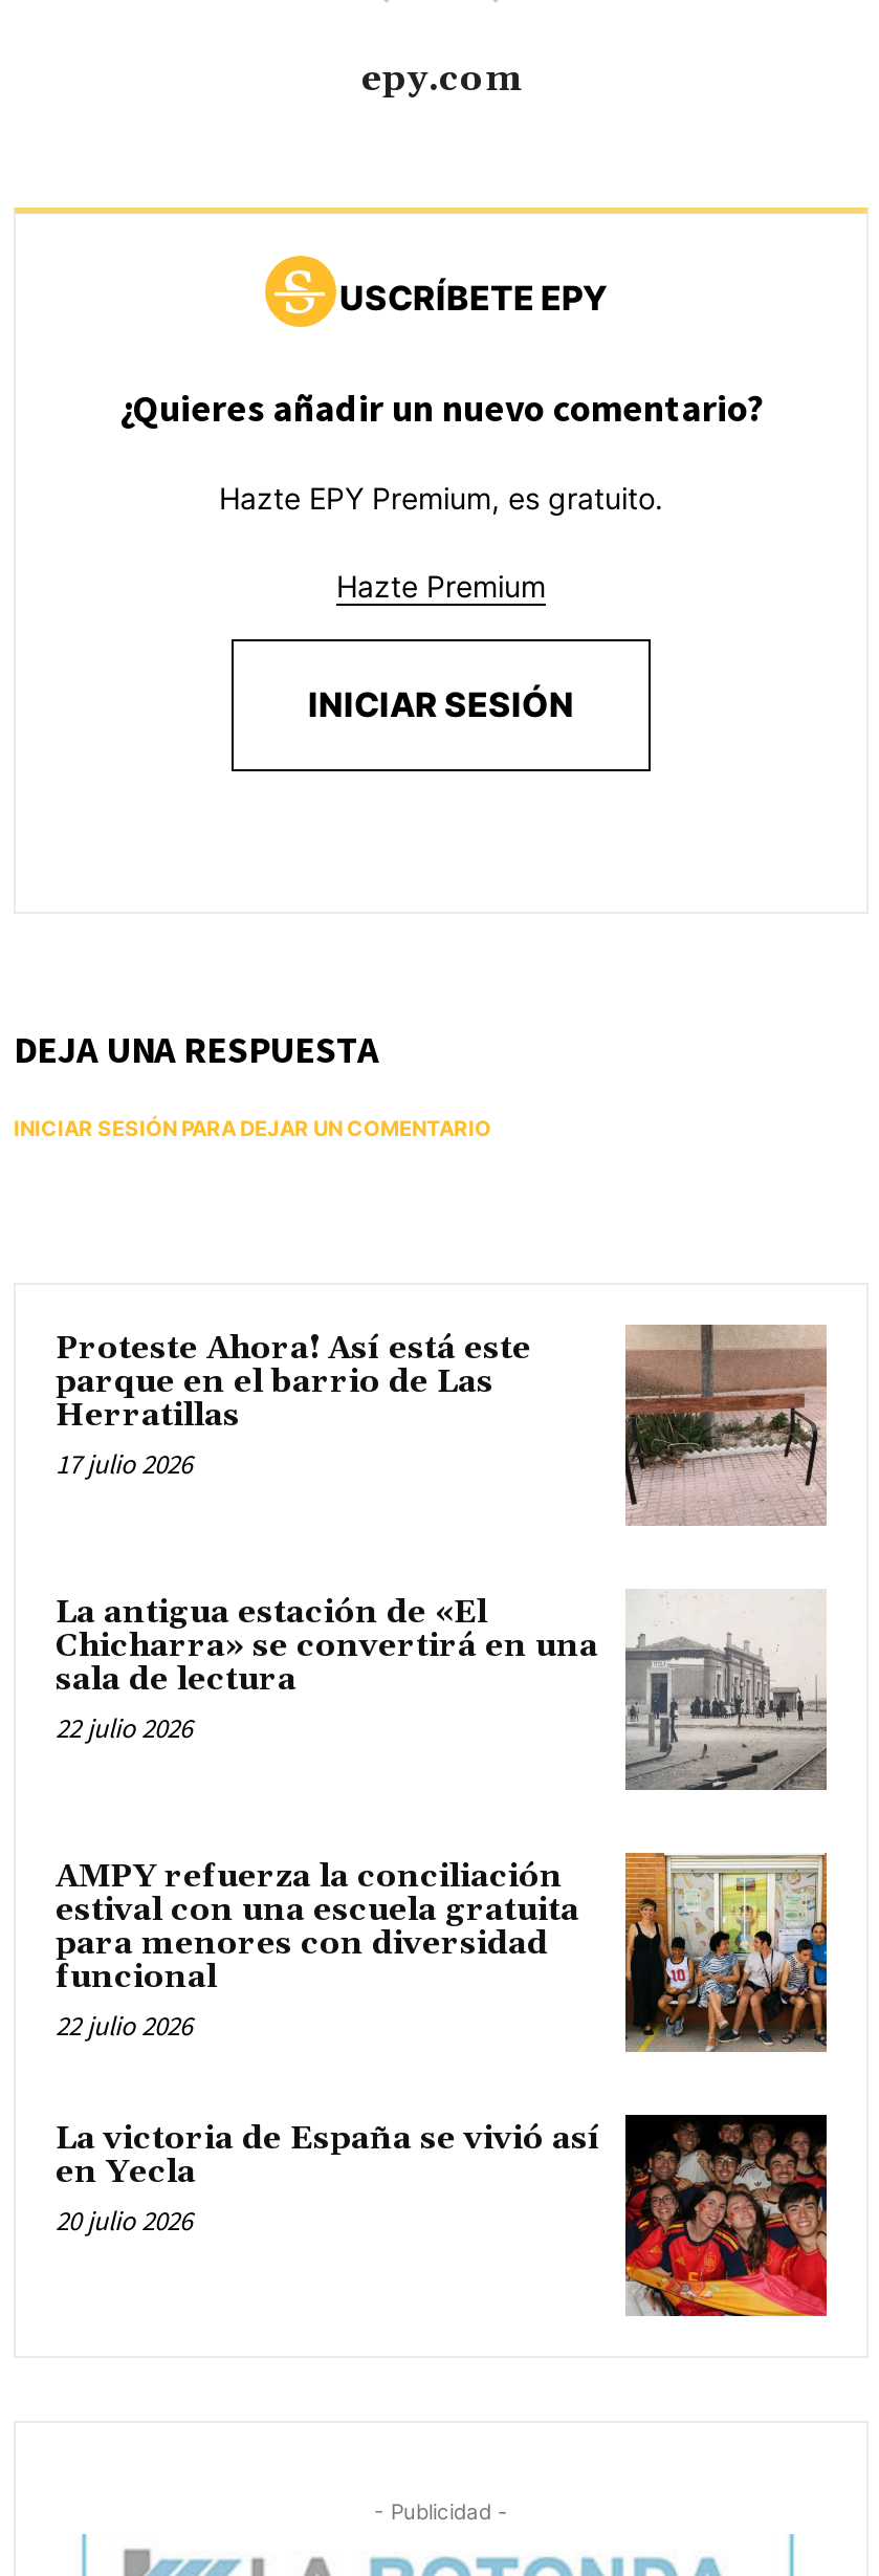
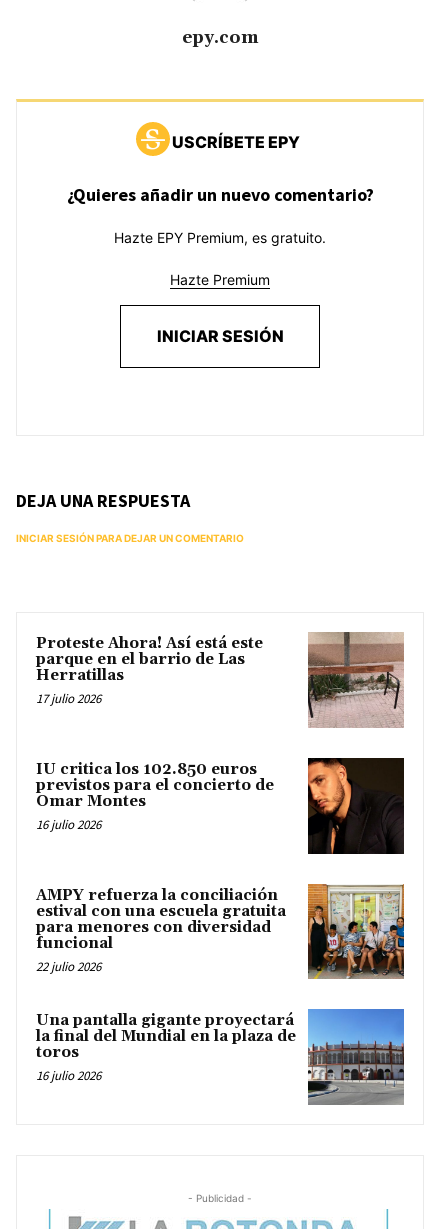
- [image]
- La antigua estación de «El
- Chicharra» se convertirá en una
- sala de lectura
- 22 julio 2026
+ [image]
+ IU critica los 102.850 euros
+ previstos para el concierto de
+ Omar Montes
+ 16 julio 2026

- [image]
- La victoria de España se vivió así
- en Yecla
- 20 julio 2026
+ [image]
+ Una pantalla gigante proyectará
+ la final del Mundial en la plaza de
+ toros
+ 16 julio 2026
